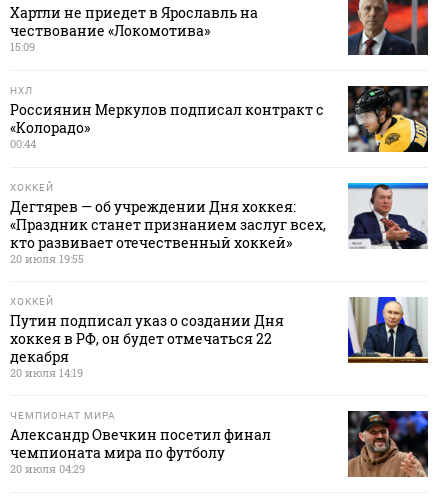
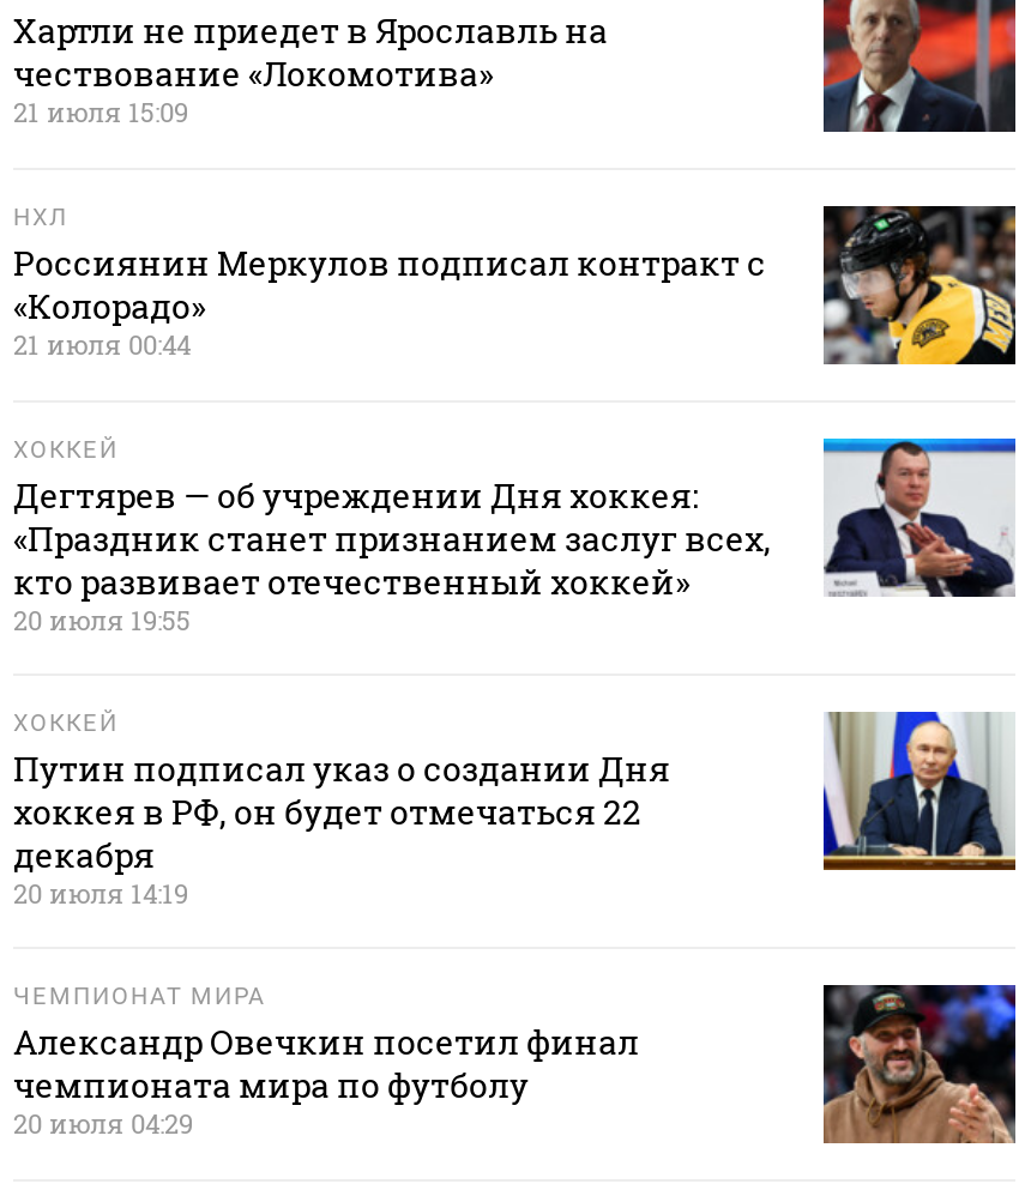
- 15:09
+ 21 июля 15:09

- 00:44
+ 21 июля 00:44
